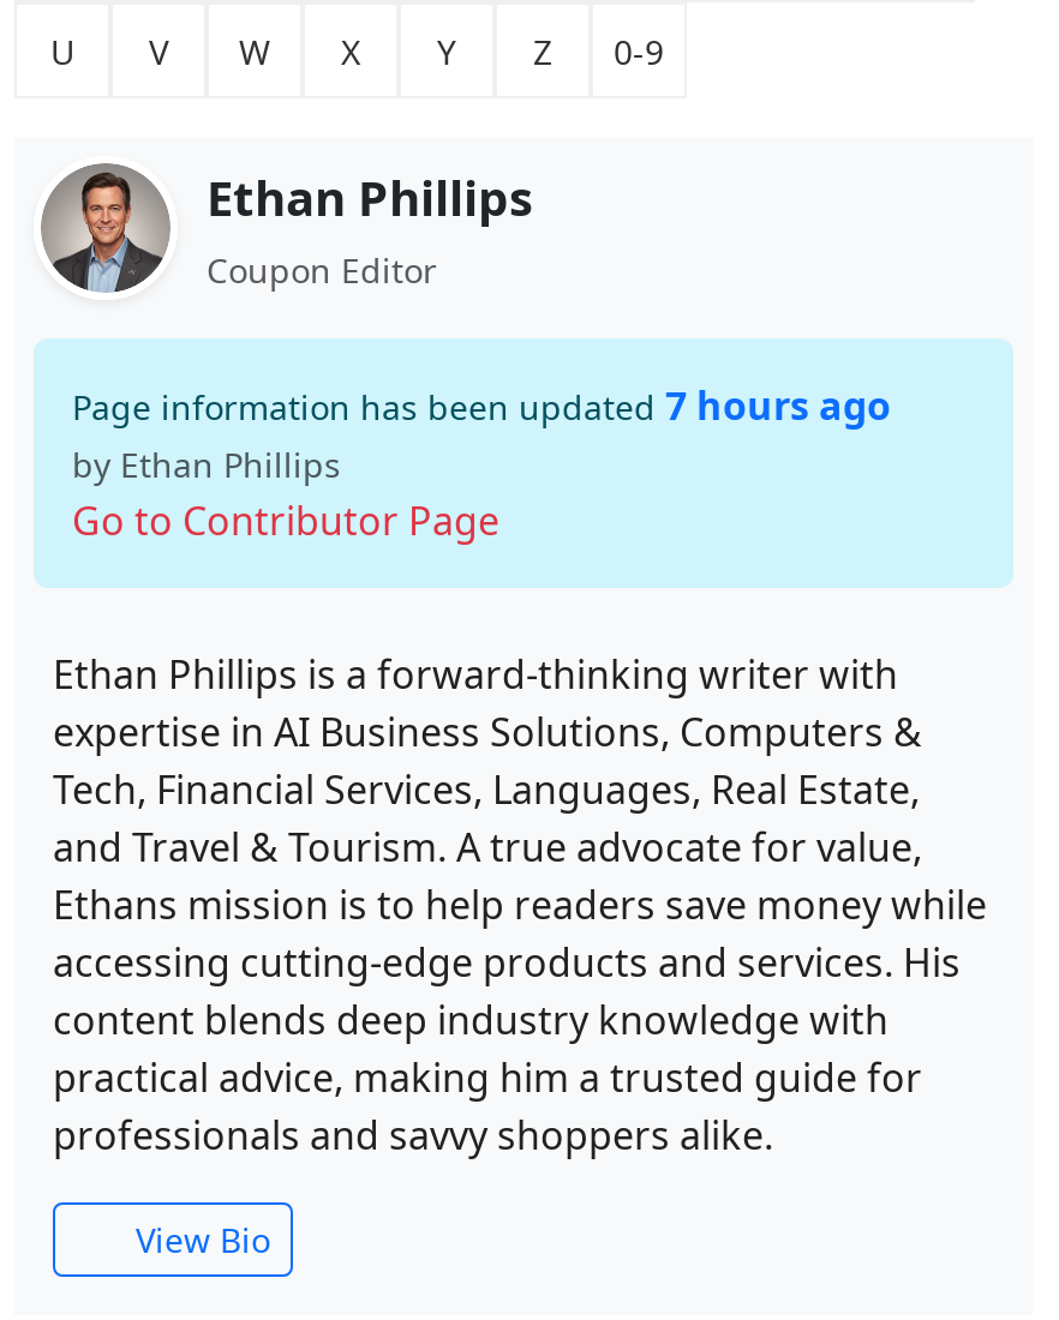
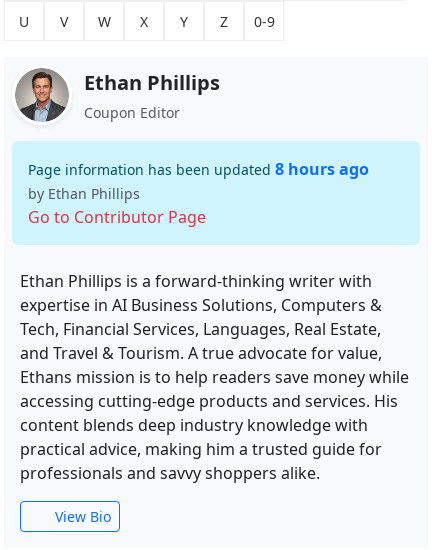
- Page information has been updated 7 hours ago
+ Page information has been updated 8 hours ago
